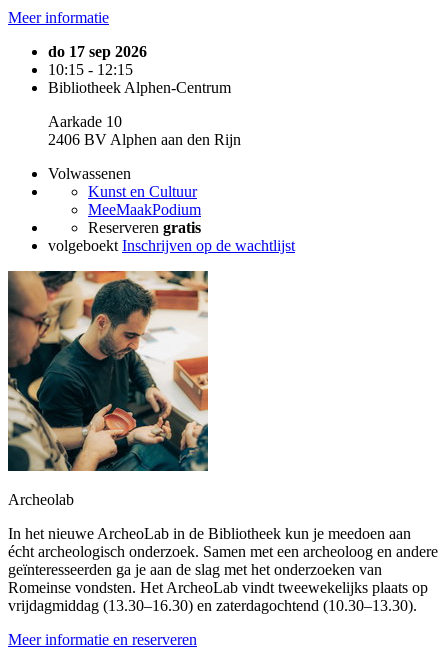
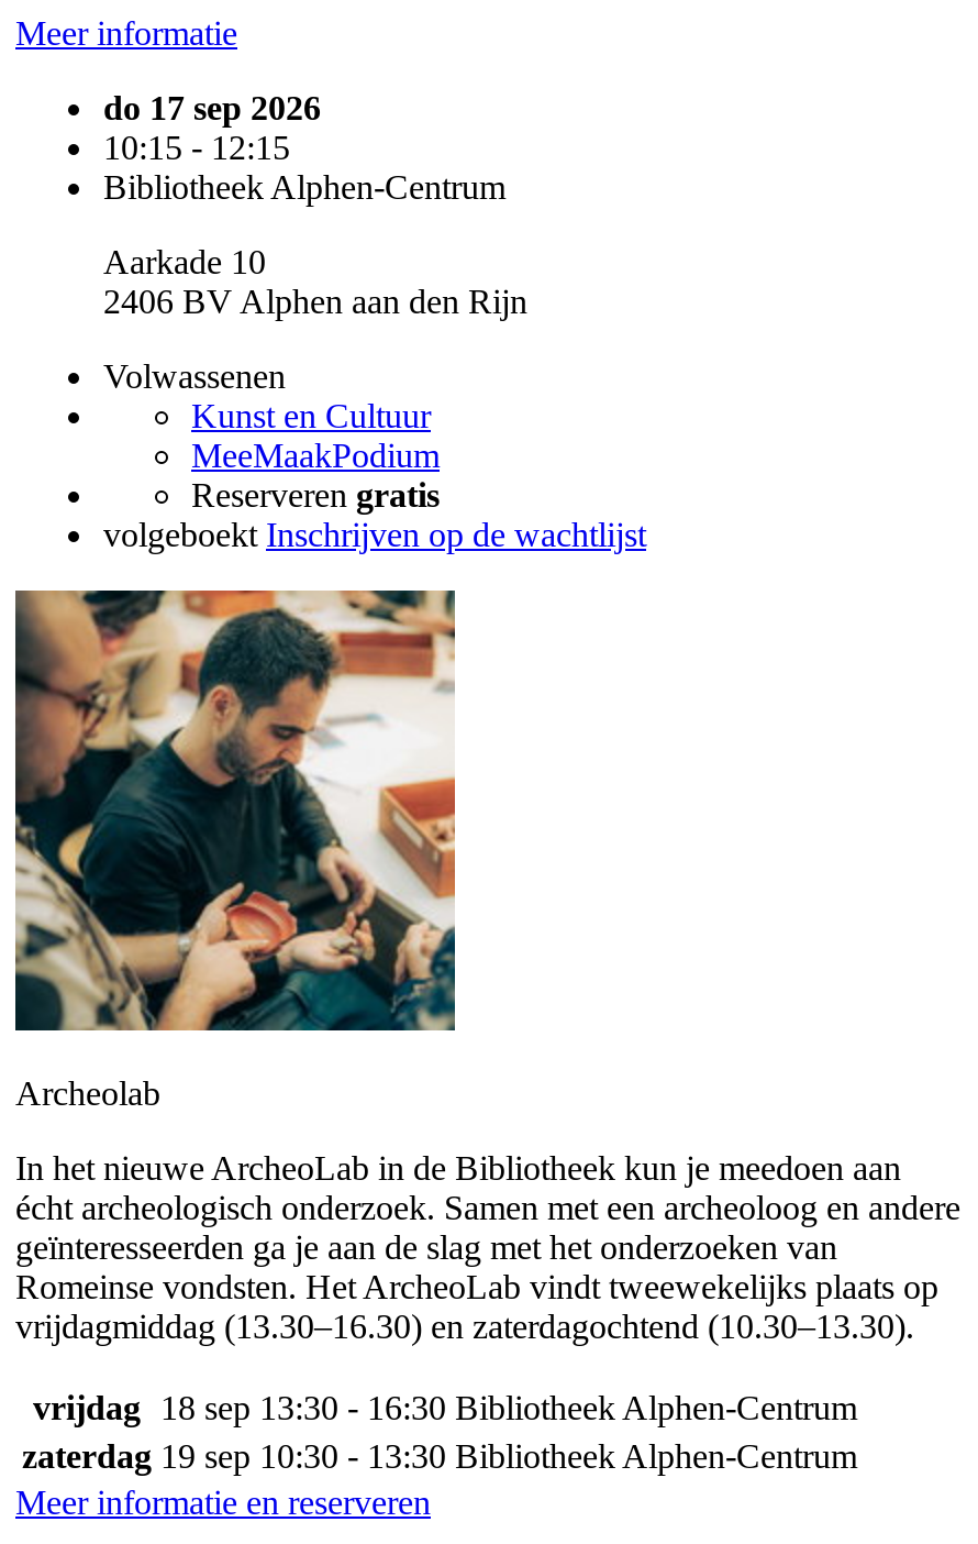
+ vrijdag 18 sep 13:30 - 16:30 Bibliotheek Alphen-Centrum
+ zaterdag 19 sep 10:30 - 13:30 Bibliotheek Alphen-Centrum
